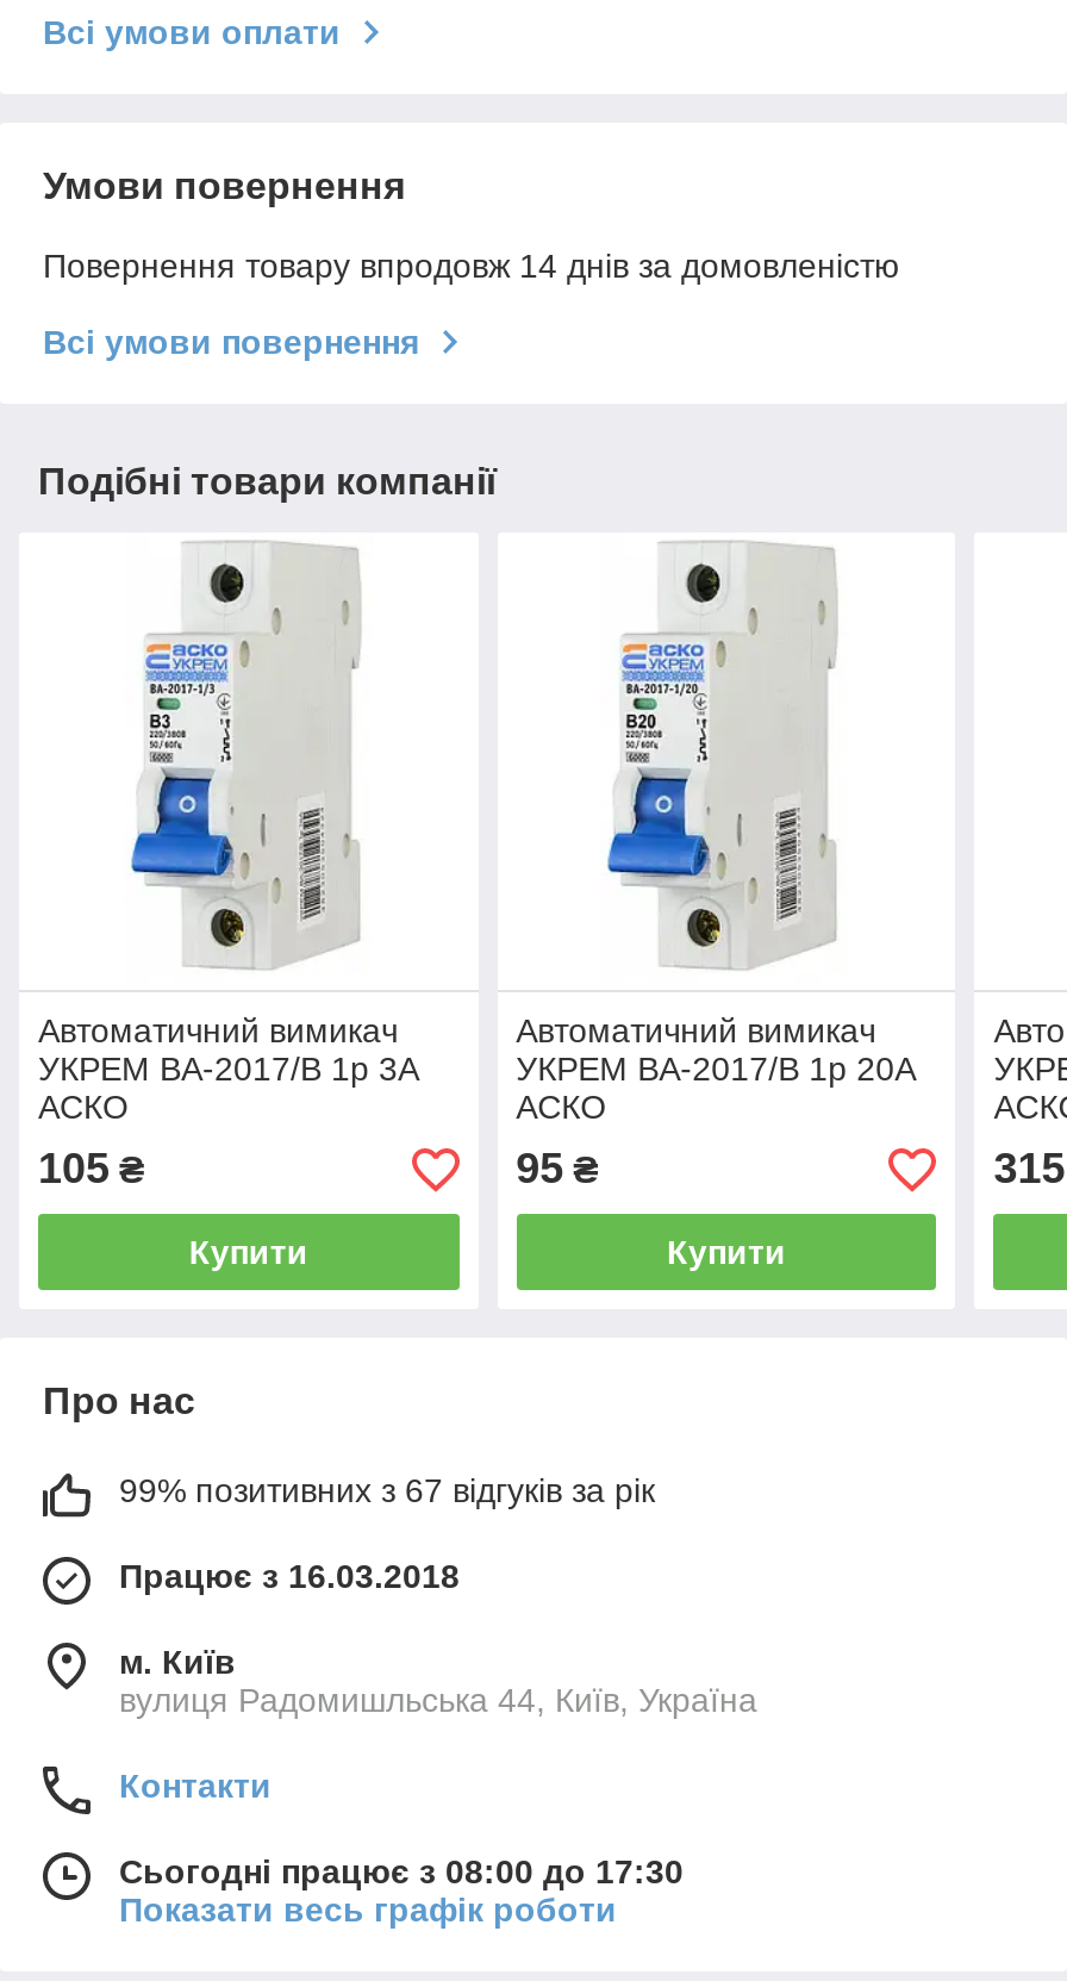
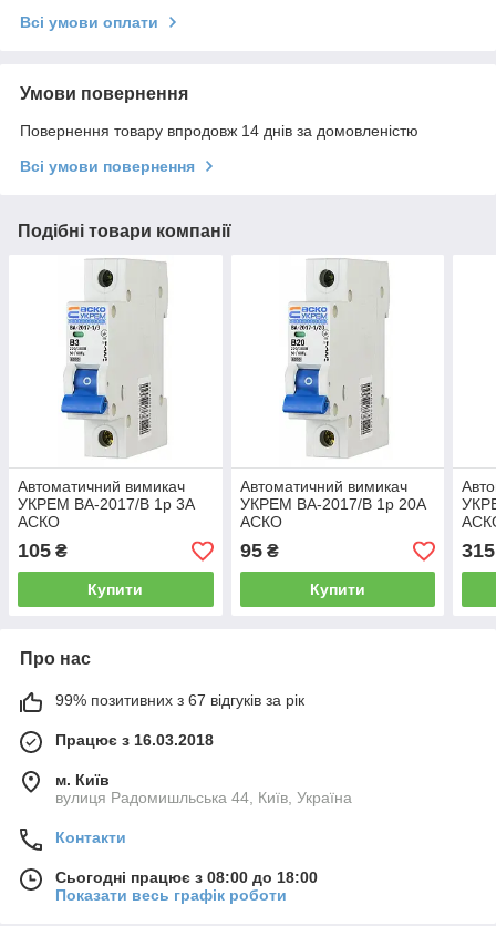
- Сьогодні працює з 08:00 до 17:30
+ Сьогодні працює з 08:00 до 18:00
